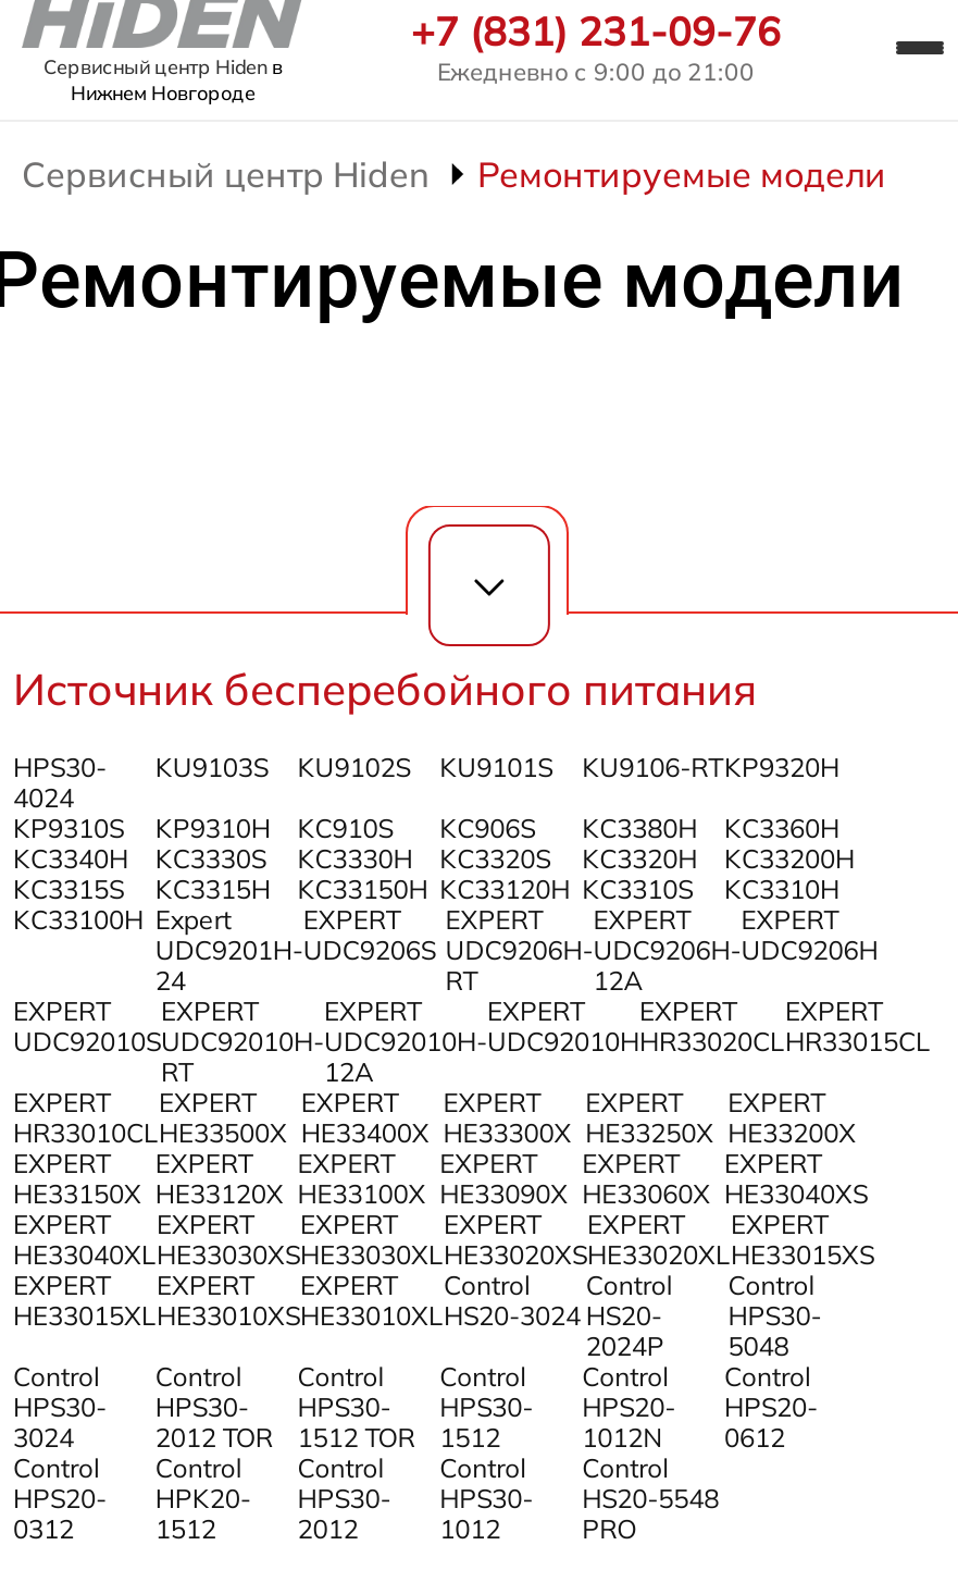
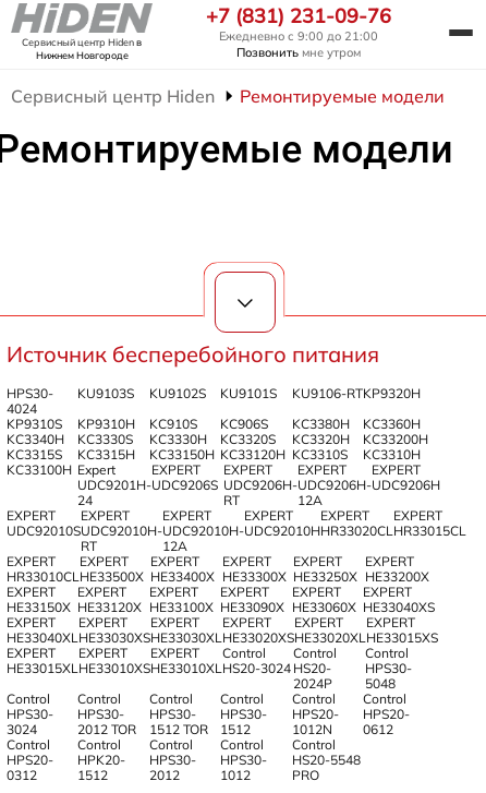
+ Позвонить мне утром
